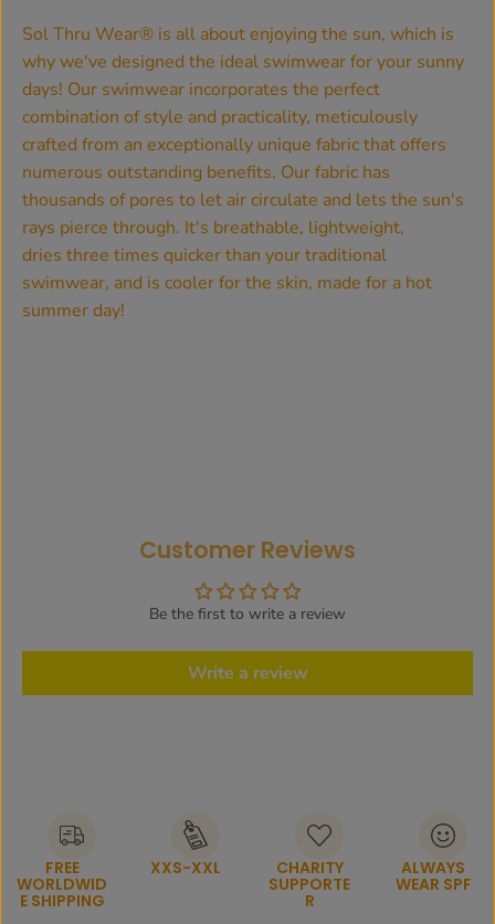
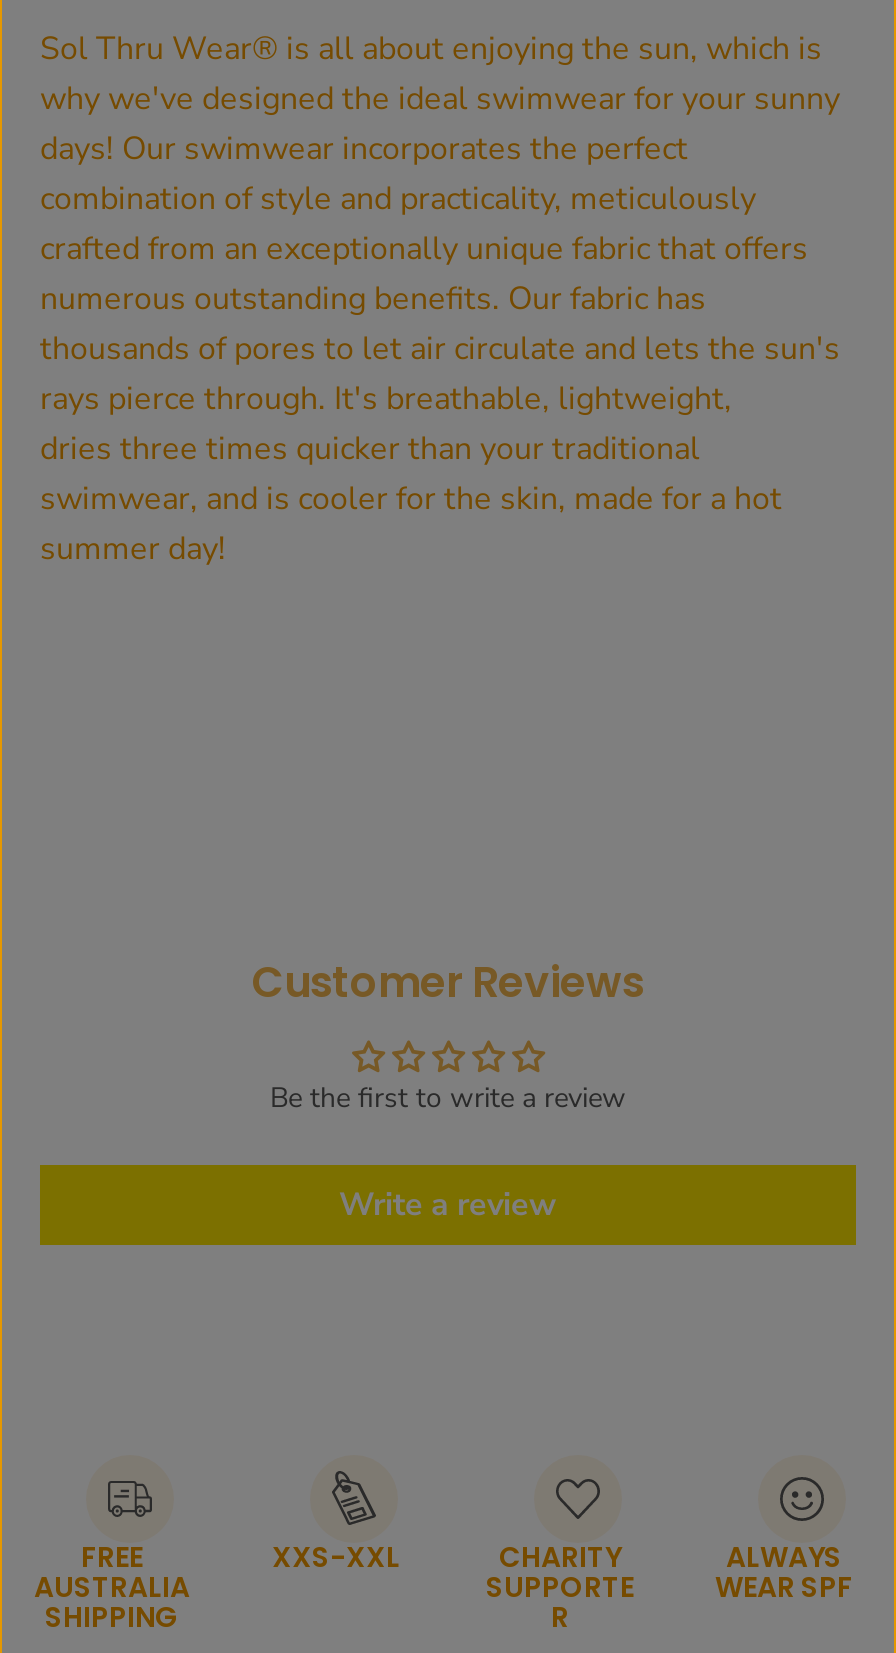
- WORLDWID
- E SHIPPING
+ AUSTRALIA
+ SHIPPING
